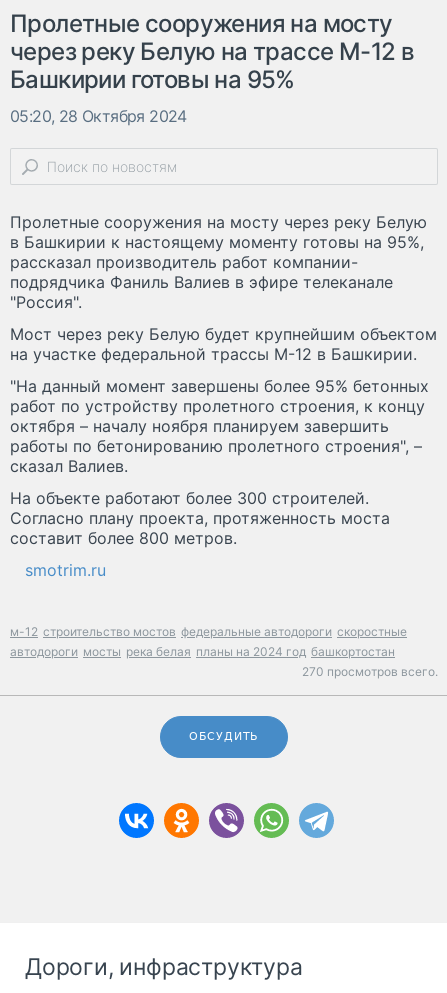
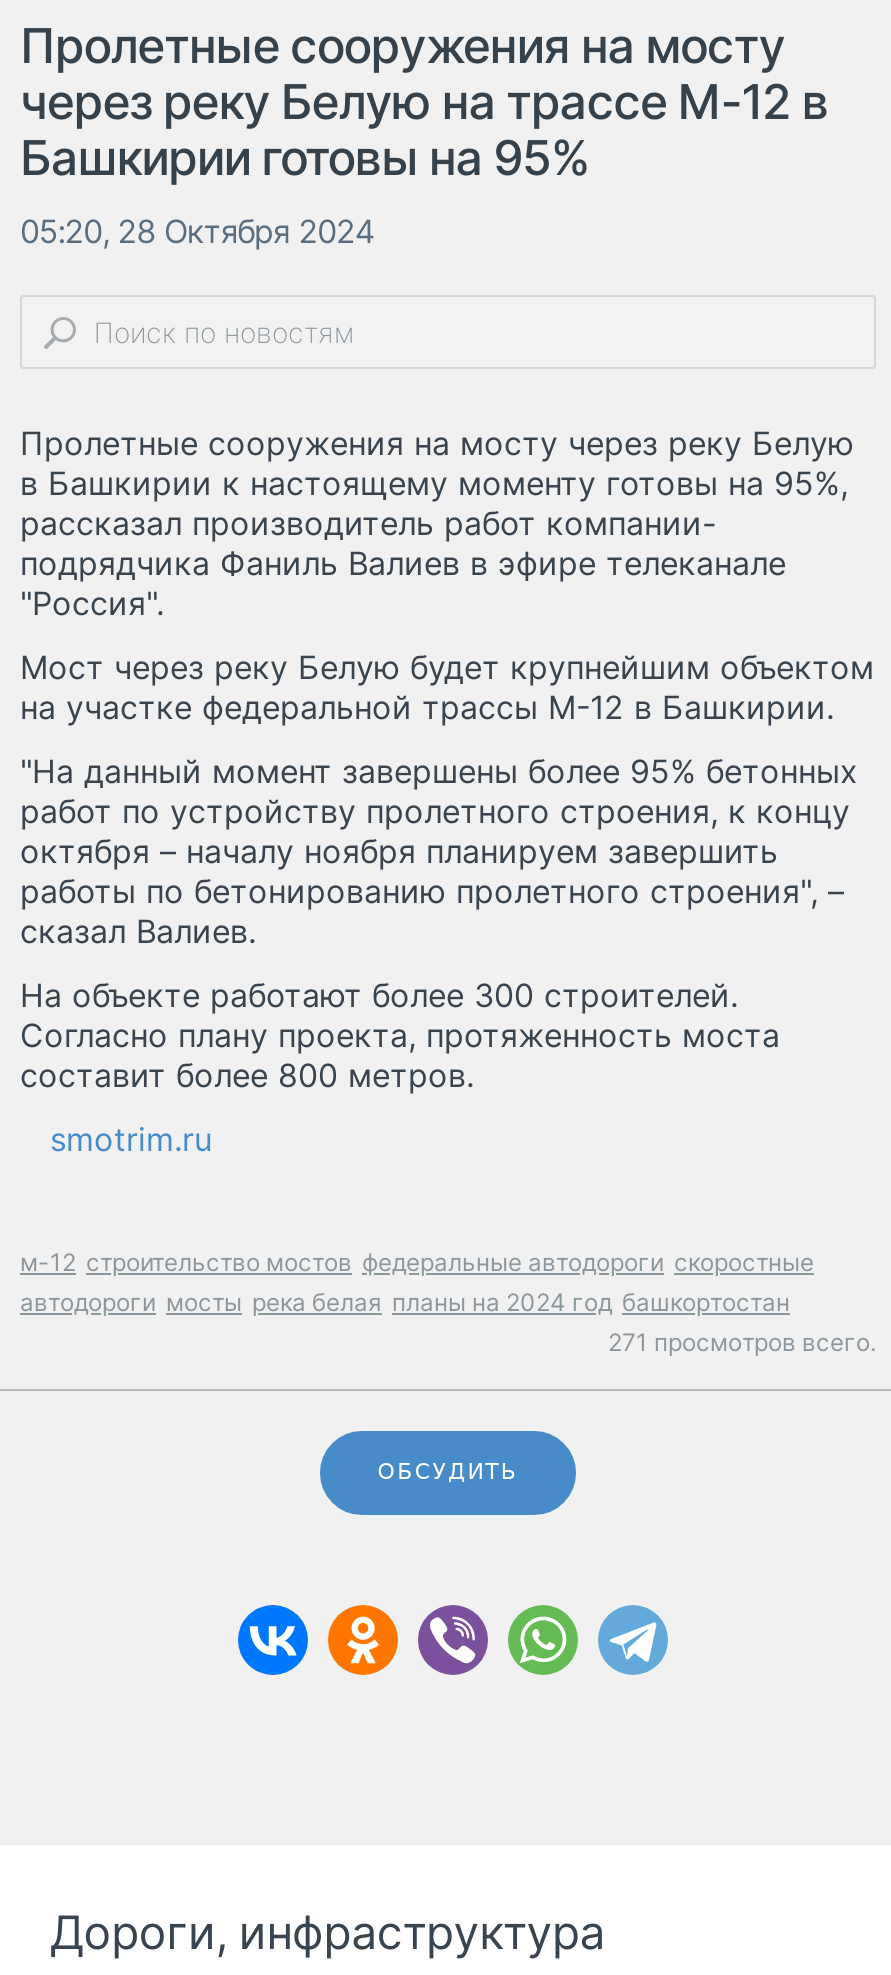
- 270 просмотров всего.
+ 271 просмотров всего.
